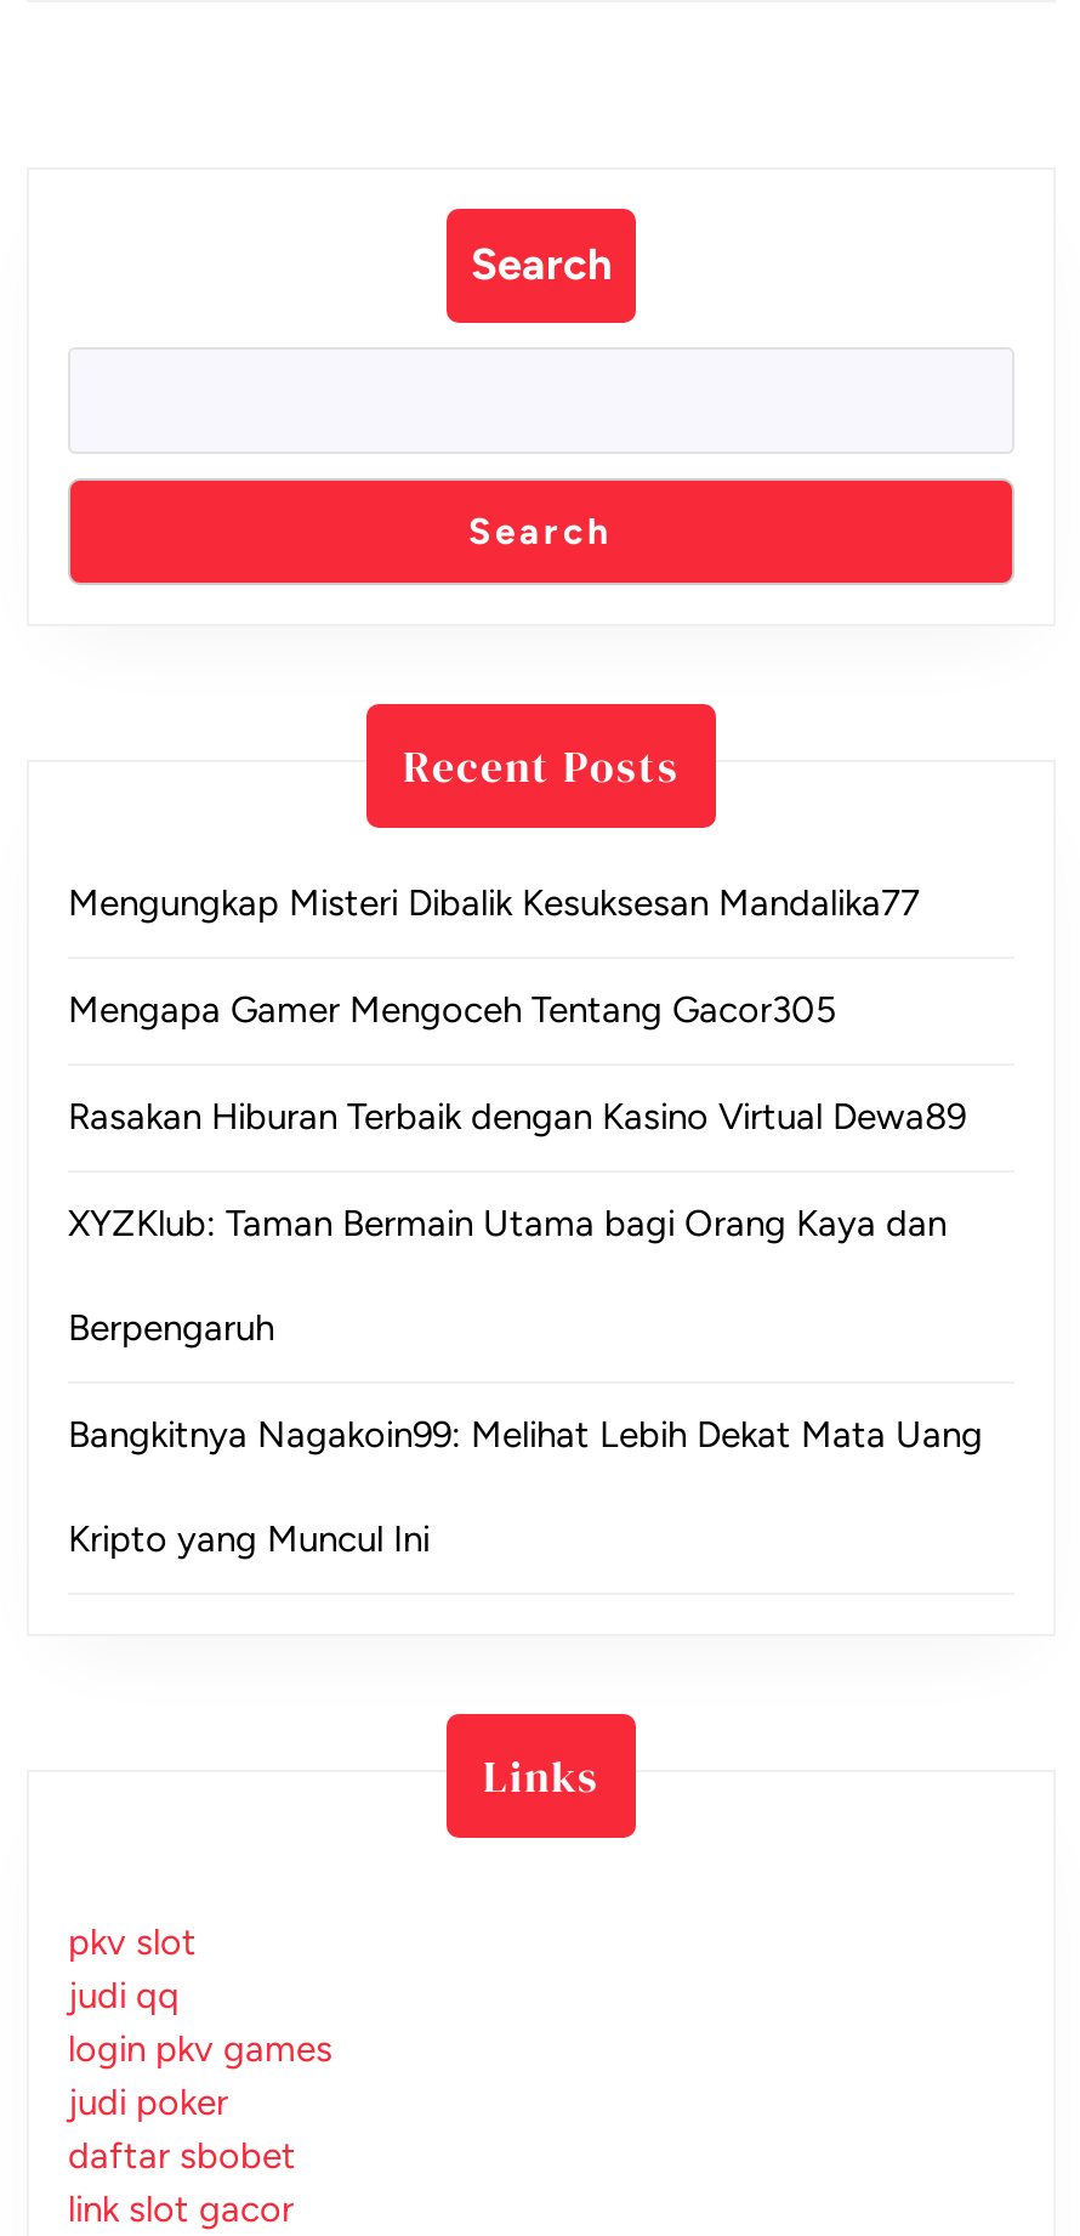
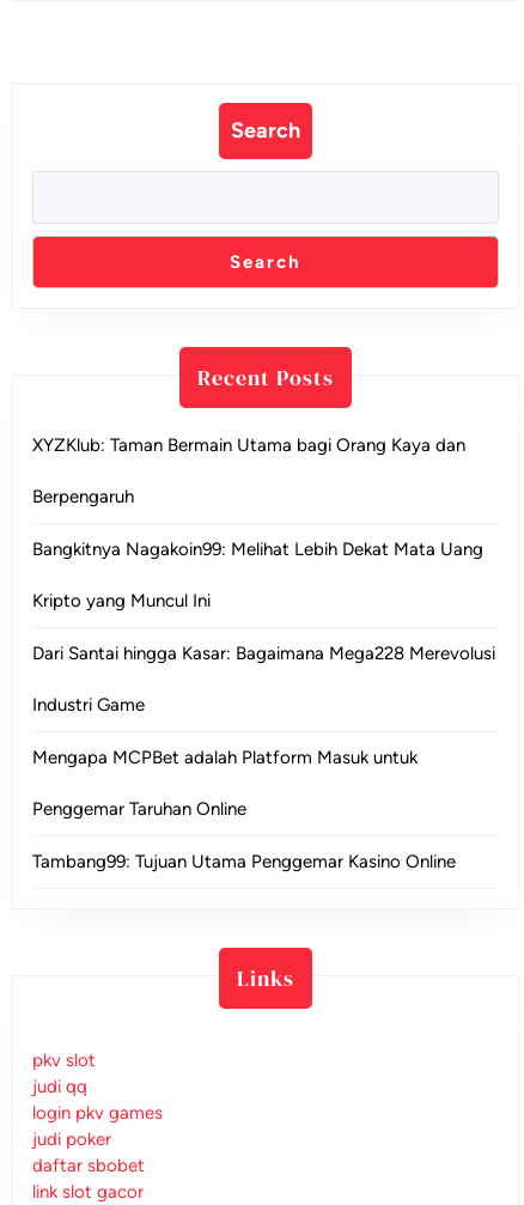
- Mengungkap Misteri Dibalik Kesuksesan Mandalika77
- Mengapa Gamer Mengoceh Tentang Gacor305
- Rasakan Hiburan Terbaik dengan Kasino Virtual Dewa89

moved up: XYZKlub: Taman Bermain Utama bagi Orang Kaya dan | Berpengaruh | Bangkitnya Nagakoin99: Melihat Lebih Dekat Mata Uang | Kripto yang Muncul Ini

+ Dari Santai hingga Kasar: Bagaimana Mega228 Merevolusi
+ Industri Game
+ Mengapa MCPBet adalah Platform Masuk untuk
+ Penggemar Taruhan Online
+ Tambang99: Tujuan Utama Penggemar Kasino Online
